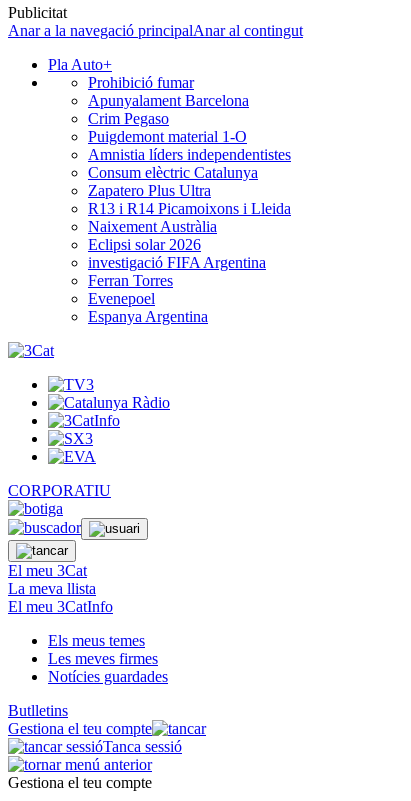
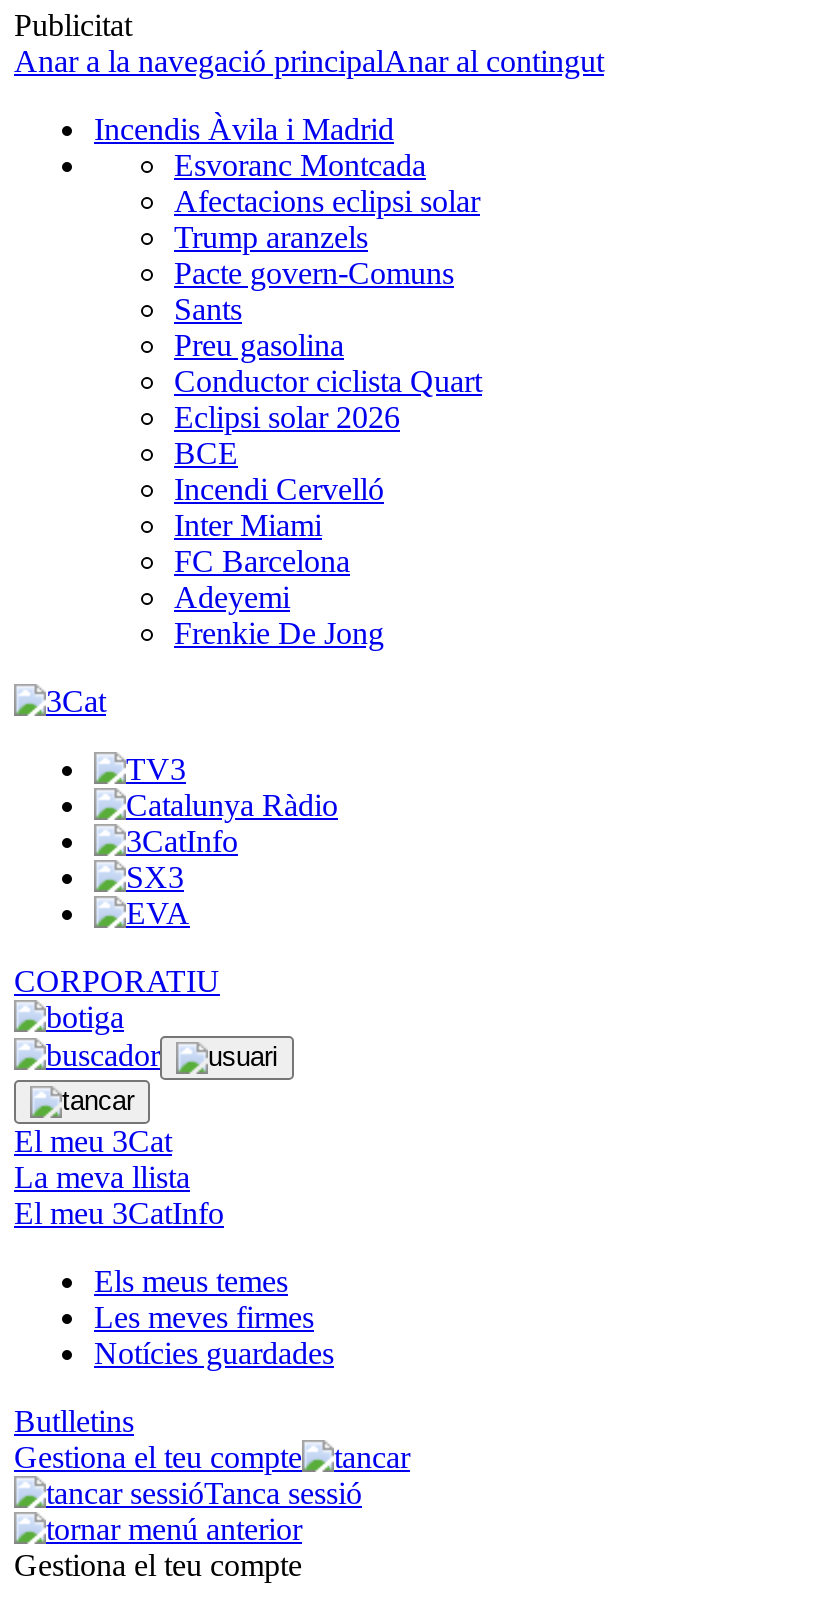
- Pla Auto+
- Prohibició fumar
- Apunyalament Barcelona
- Crim Pegaso
- Puigdemont material 1-O
- Amnistia líders independentistes
- Consum elèctric Catalunya
- Zapatero Plus Ultra
- R13 i R14 Picamoixons i Lleida
- Naixement Austràlia
+ Incendis Àvila i Madrid
+ Esvoranc Montcada
+ Afectacions eclipsi solar
+ Trump aranzels
+ Pacte govern-Comuns
+ Sants
+ Preu gasolina
+ Conductor ciclista Quart

moved up: Eclipsi solar 2026

- investigació FIFA Argentina
- Ferran Torres
- Evenepoel
- Espanya Argentina
+ BCE
+ Incendi Cervelló
+ Inter Miami
+ FC Barcelona
+ Adeyemi
+ Frenkie De Jong
